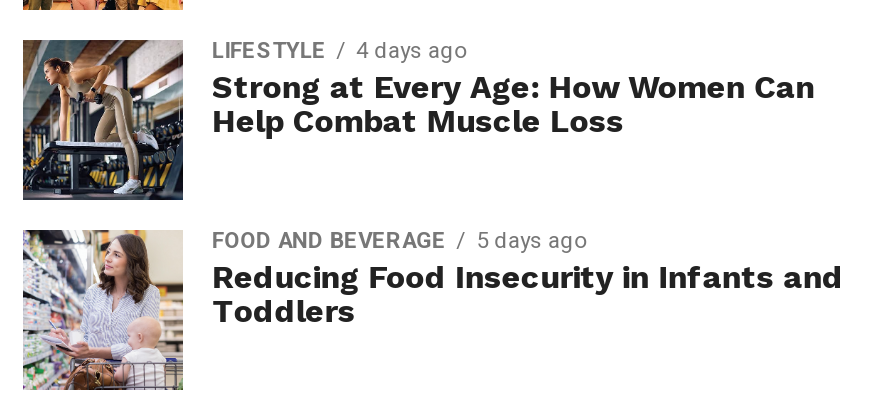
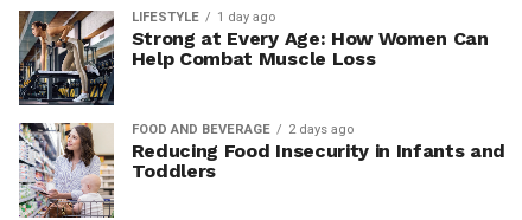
- LIFESTYLE 4 days ago
+ LIFESTYLE 1 day ago

- FOOD AND BEVERAGE 5 days ago
+ FOOD AND BEVERAGE 2 days ago
